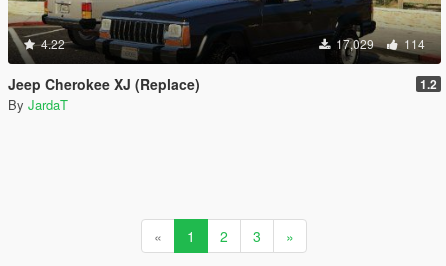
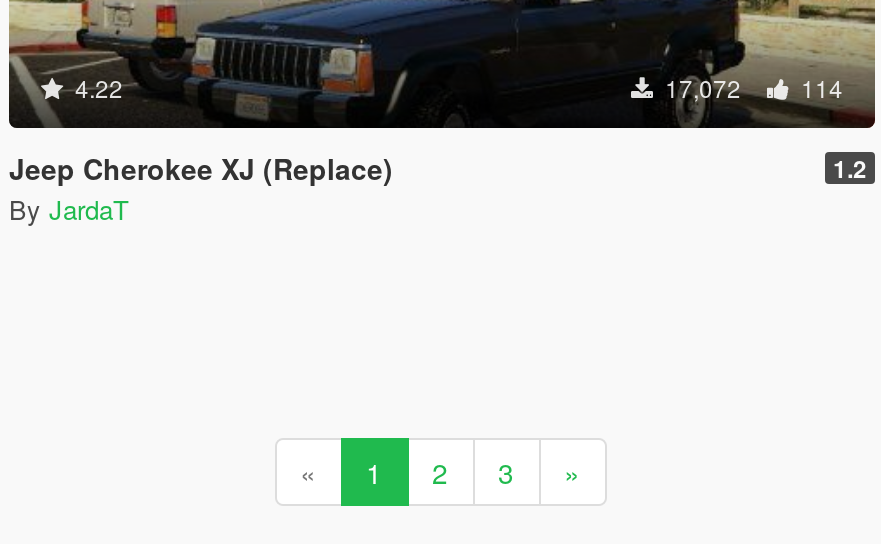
- 17,029 114
+ 17,072 114
